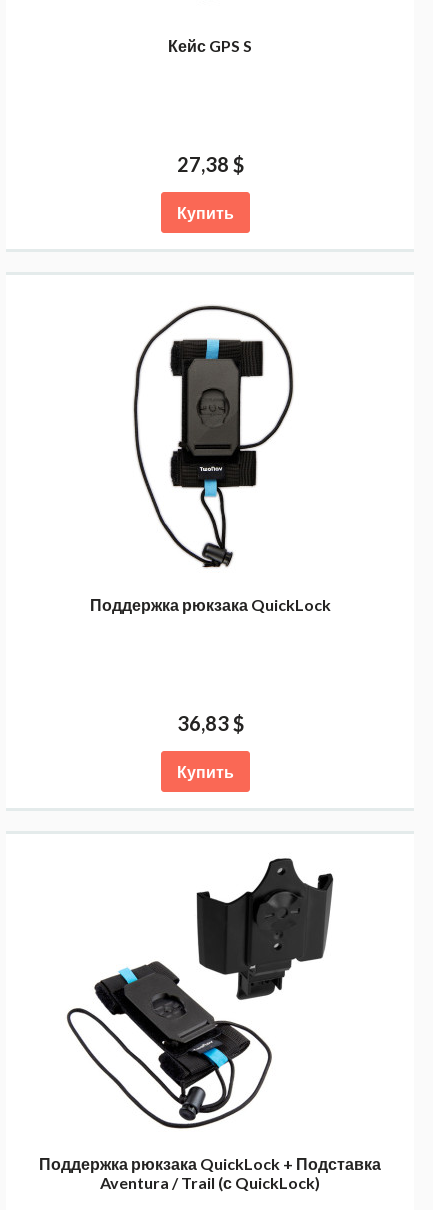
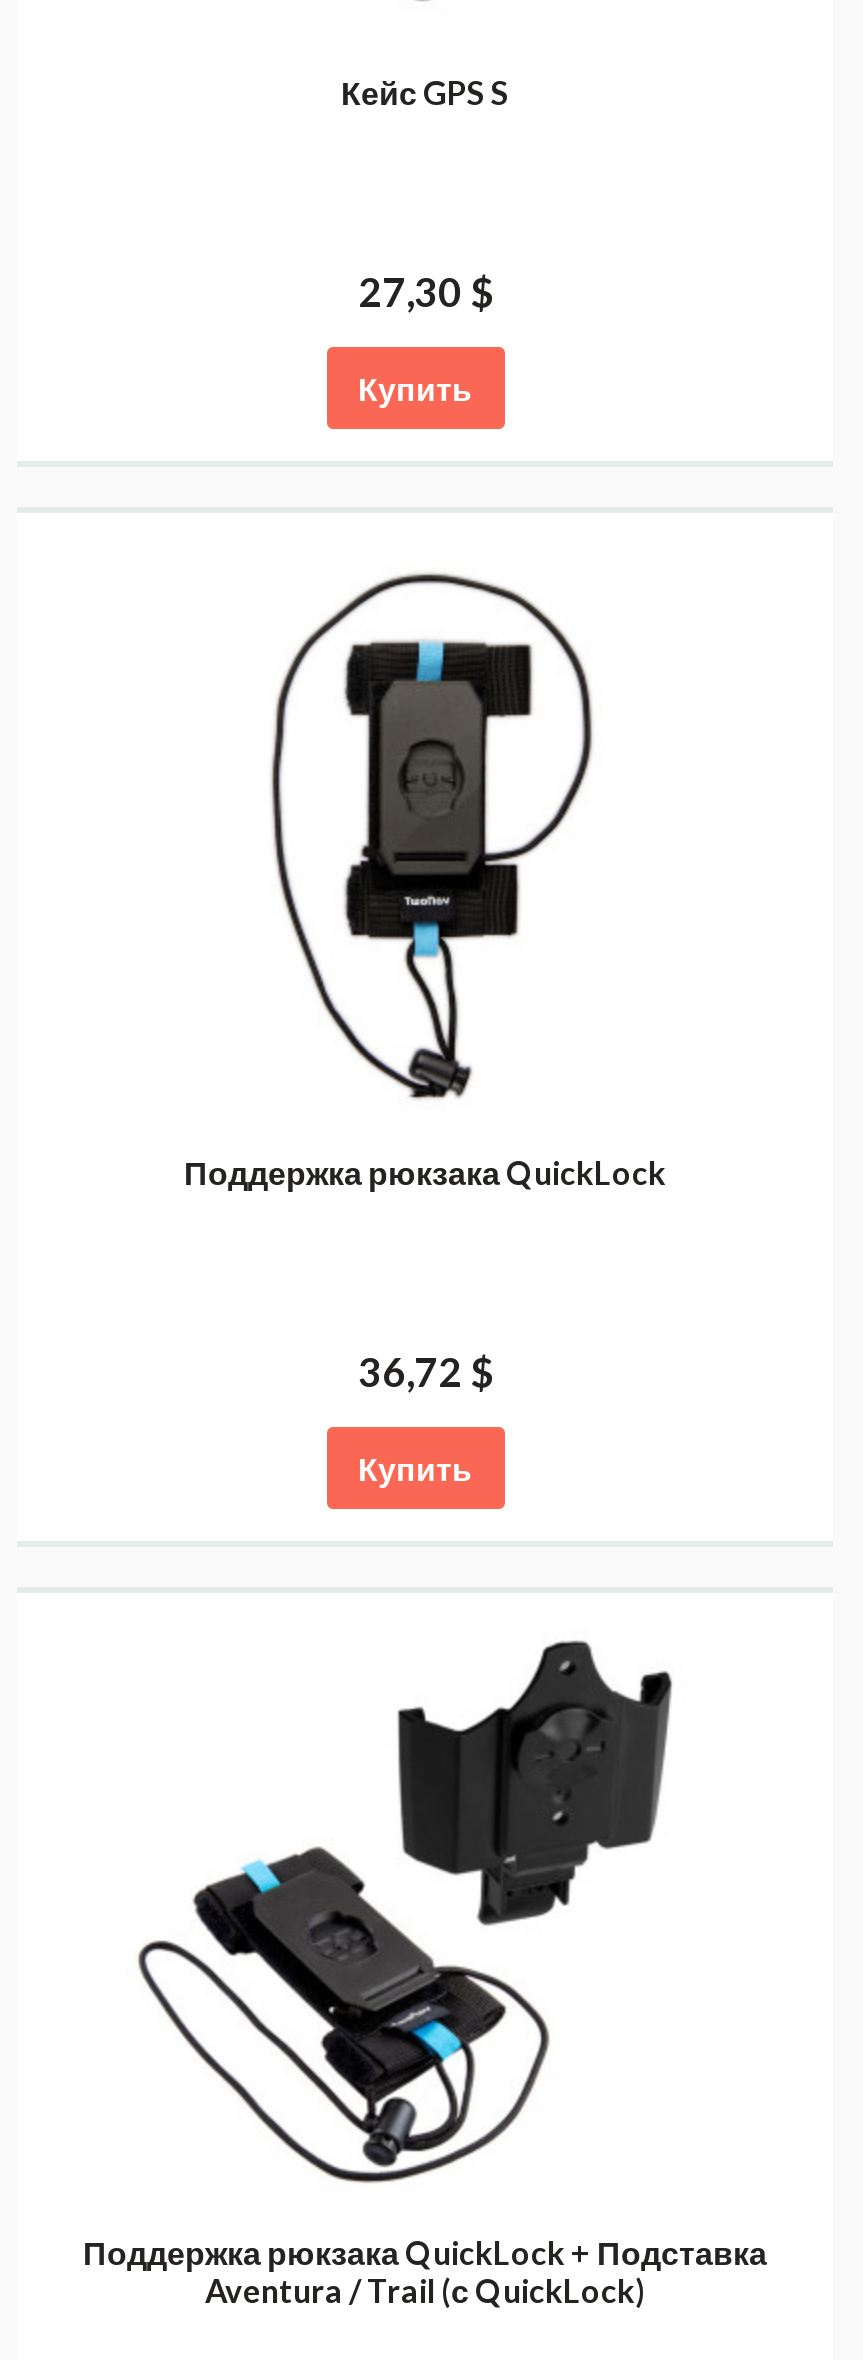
- 27,38 $
+ 27,30 $

- 36,83 $
+ 36,72 $
